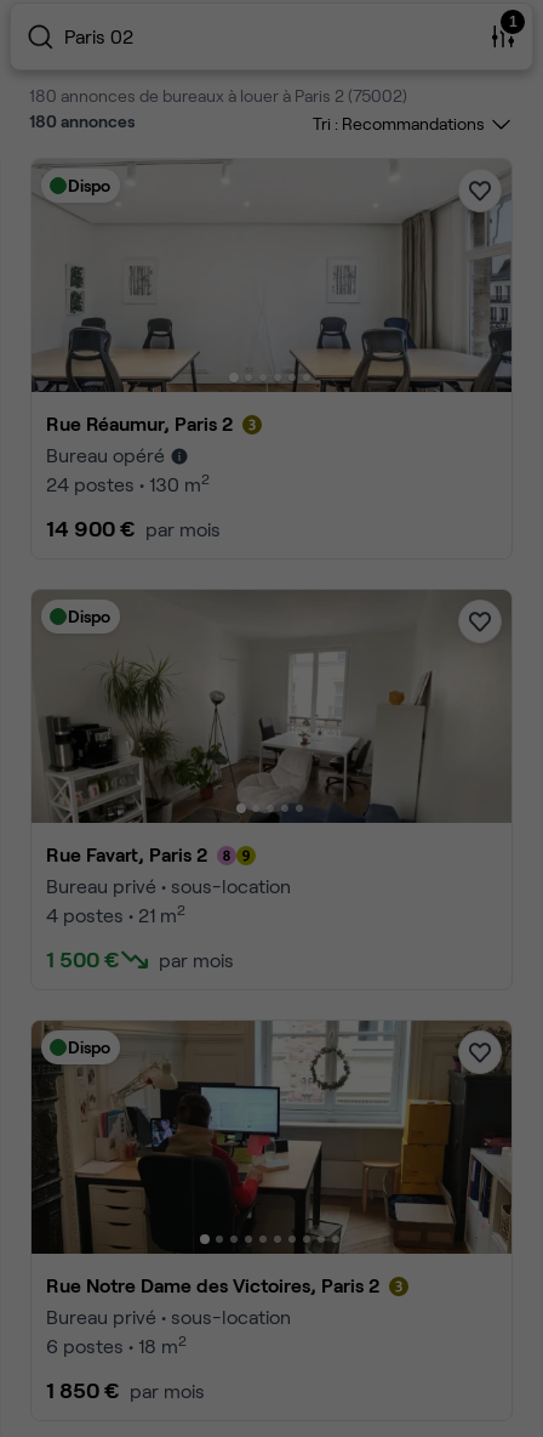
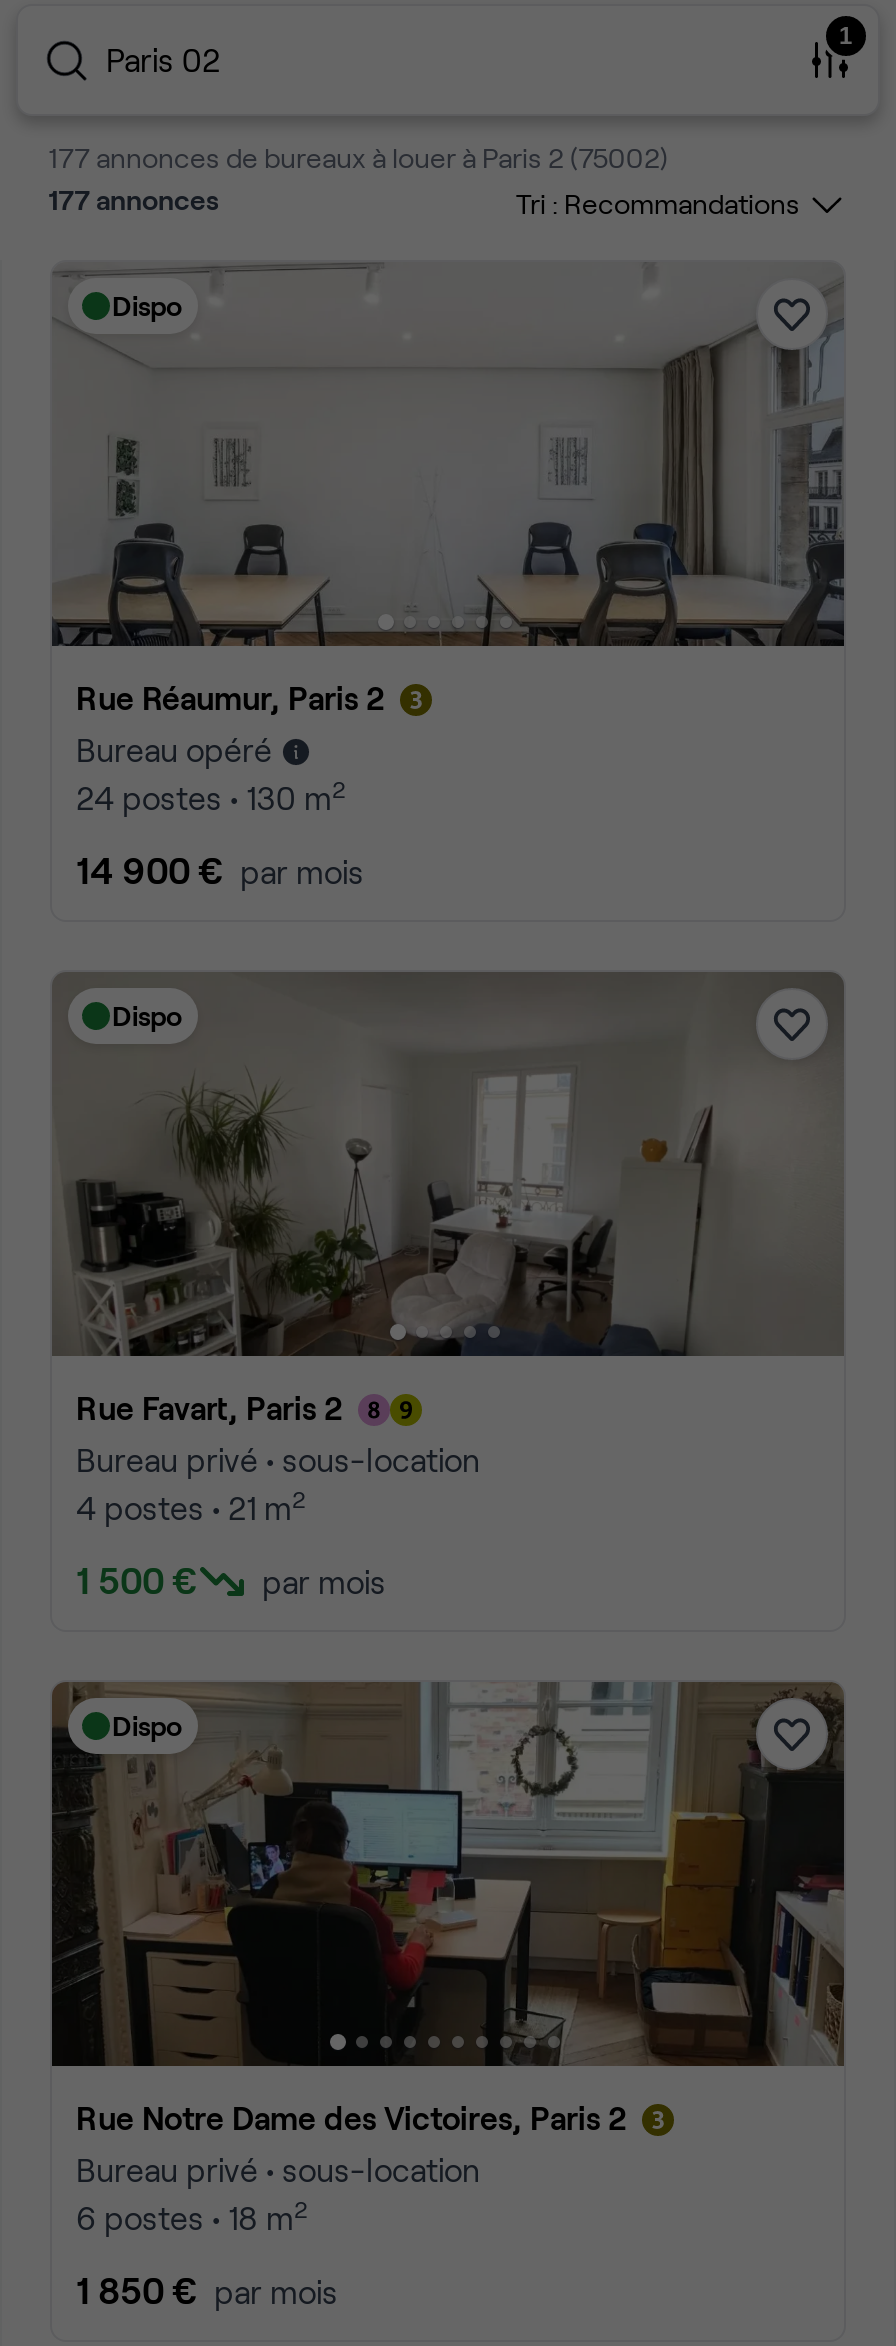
- 180 annonces de bureaux à louer à Paris 2 (75002)
+ 177 annonces de bureaux à louer à Paris 2 (75002)

- 180 annonces
+ 177 annonces
